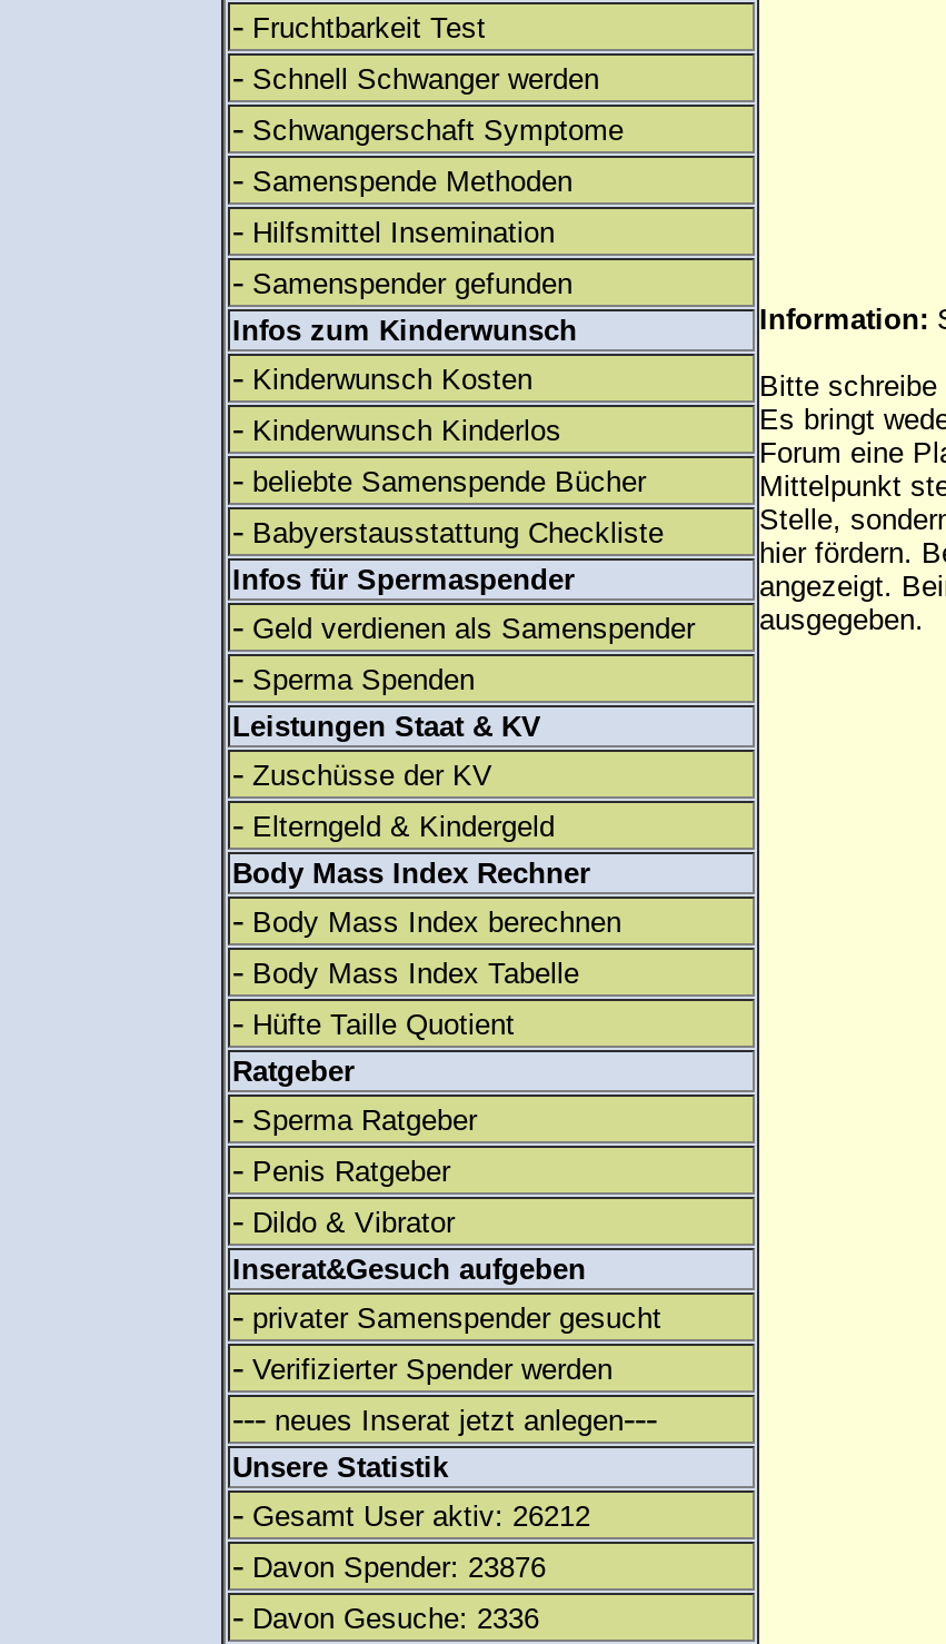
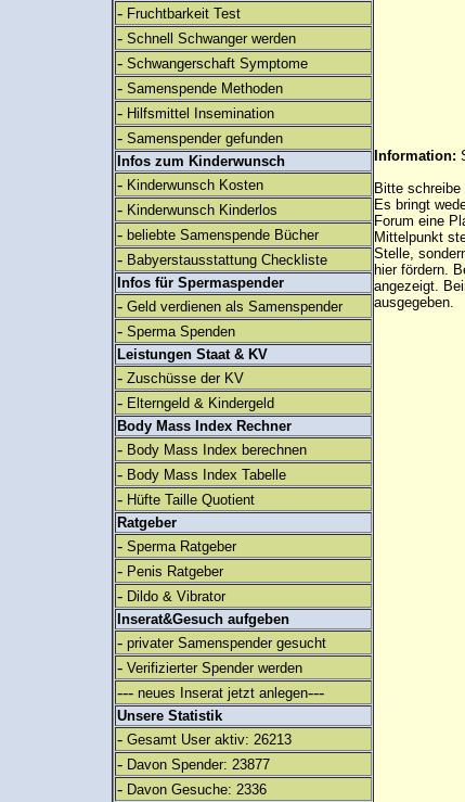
- - Gesamt User aktiv: 26212
+ - Gesamt User aktiv: 26213

- - Davon Spender: 23876
+ - Davon Spender: 23877
